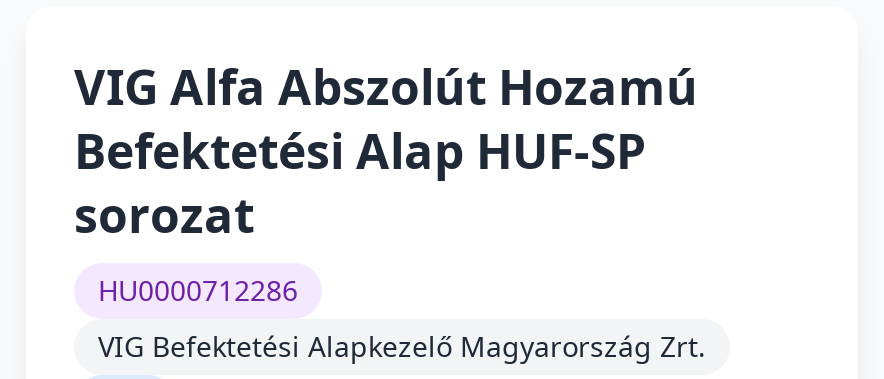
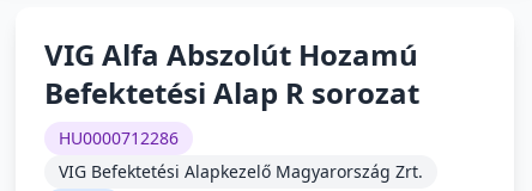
- Befektetési Alap HUF-SP
- sorozat
+ Befektetési Alap R sorozat
